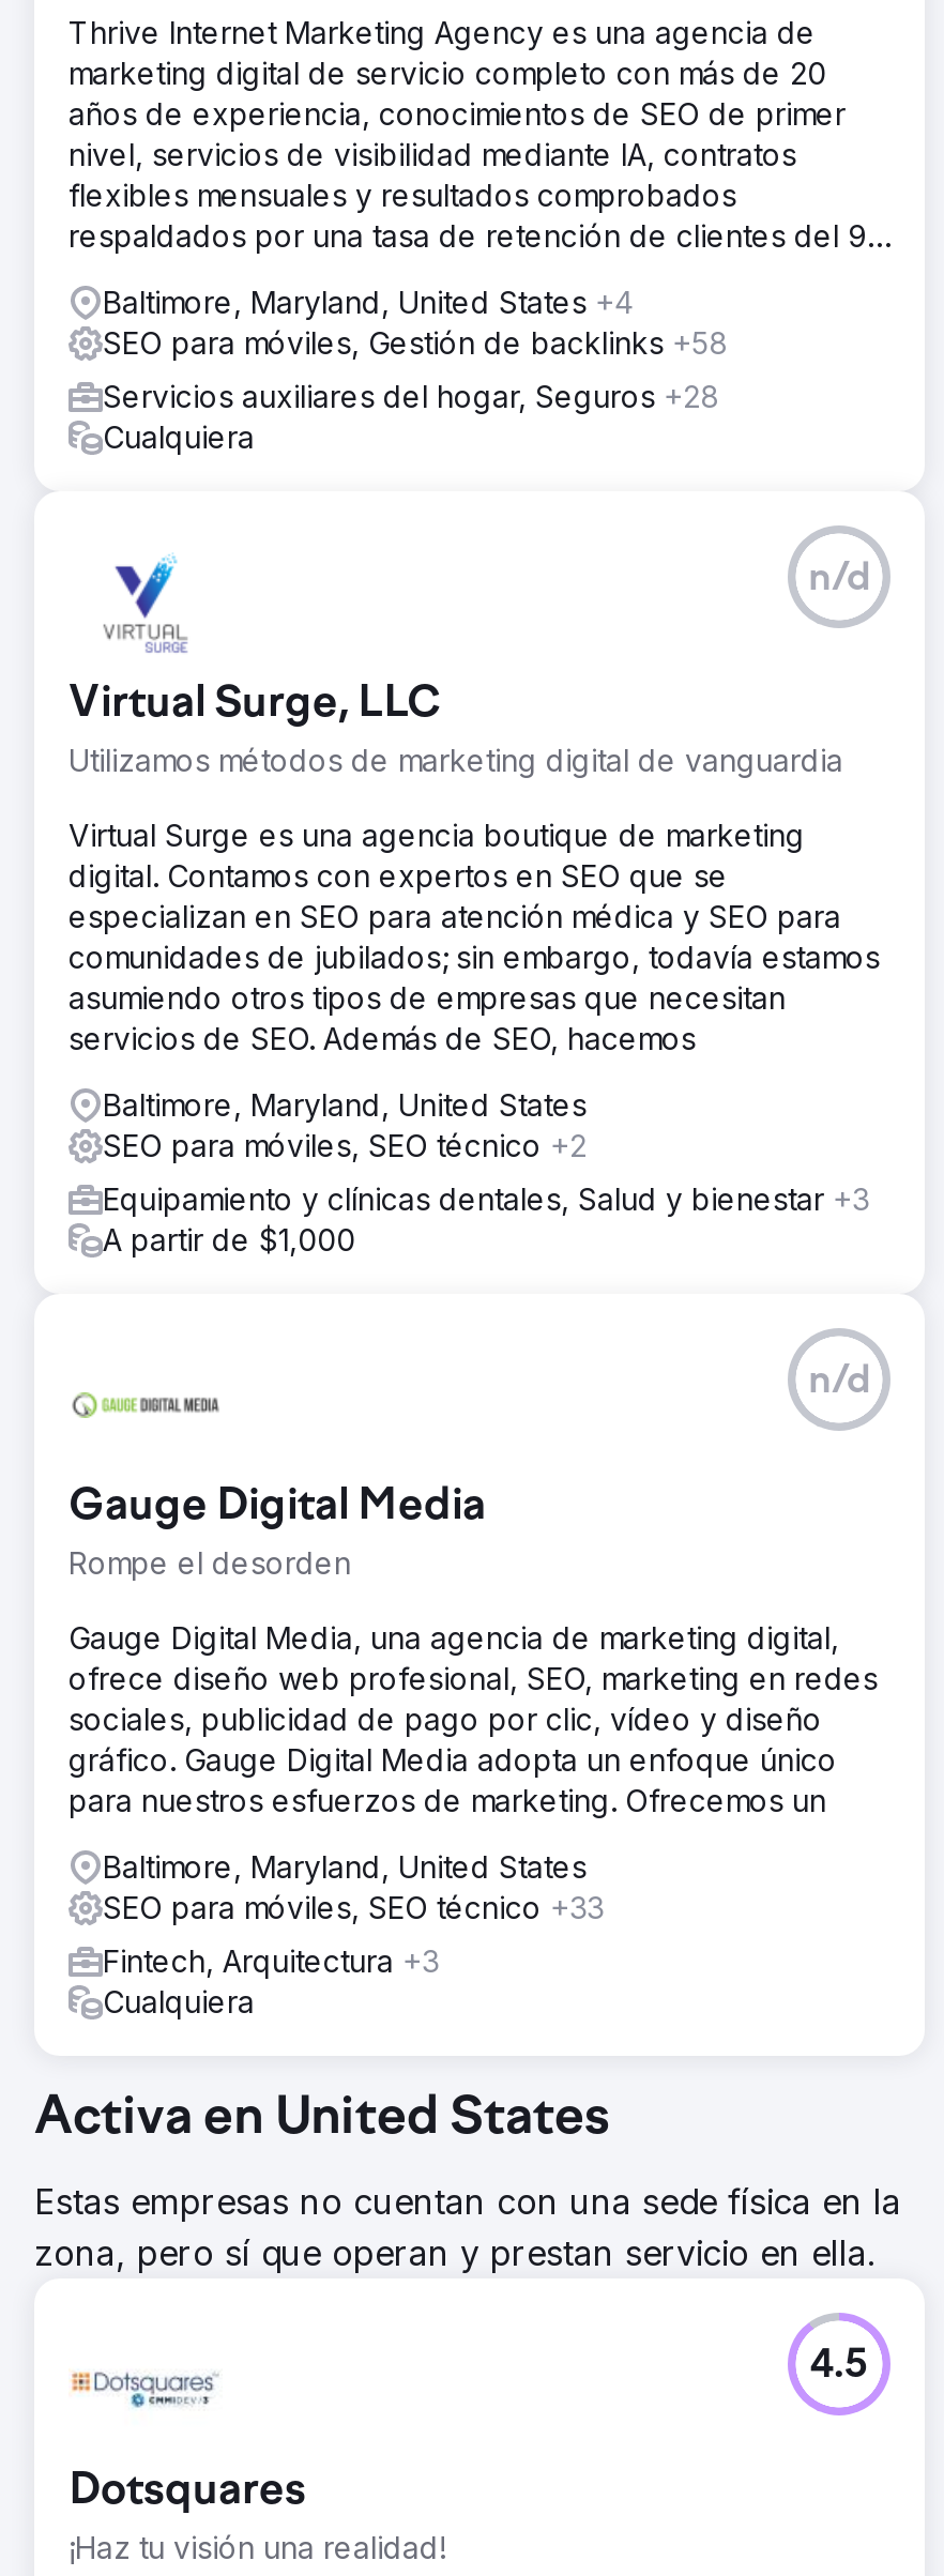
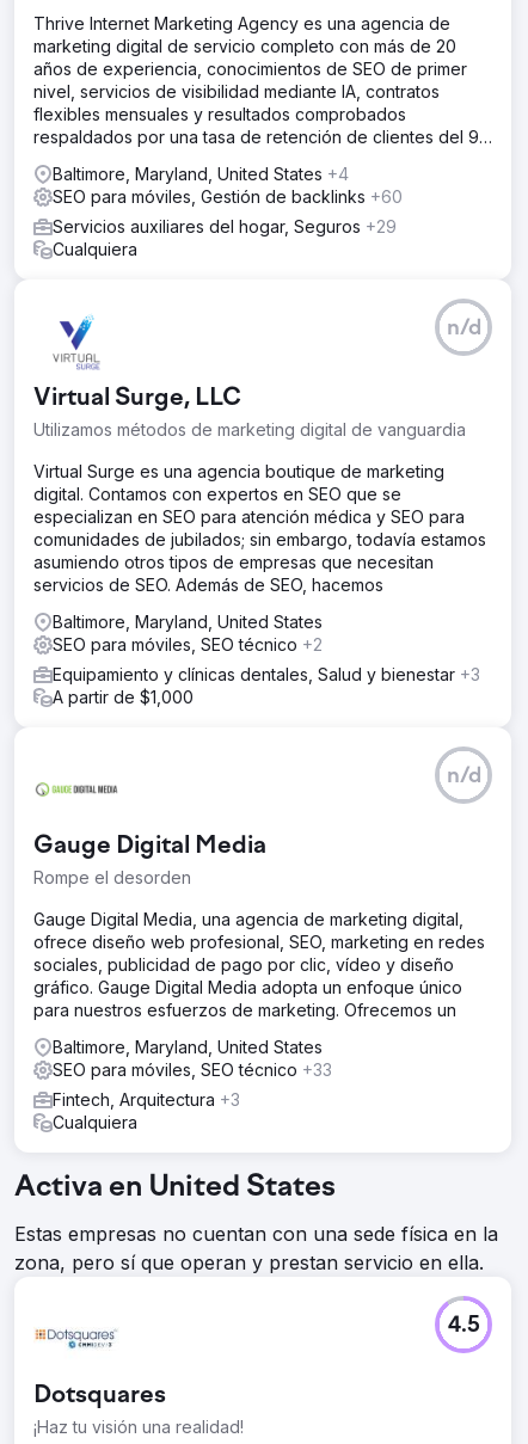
- SEO para móviles, Gestión de backlinks +58
+ SEO para móviles, Gestión de backlinks +60

- Servicios auxiliares del hogar, Seguros +28
+ Servicios auxiliares del hogar, Seguros +29
